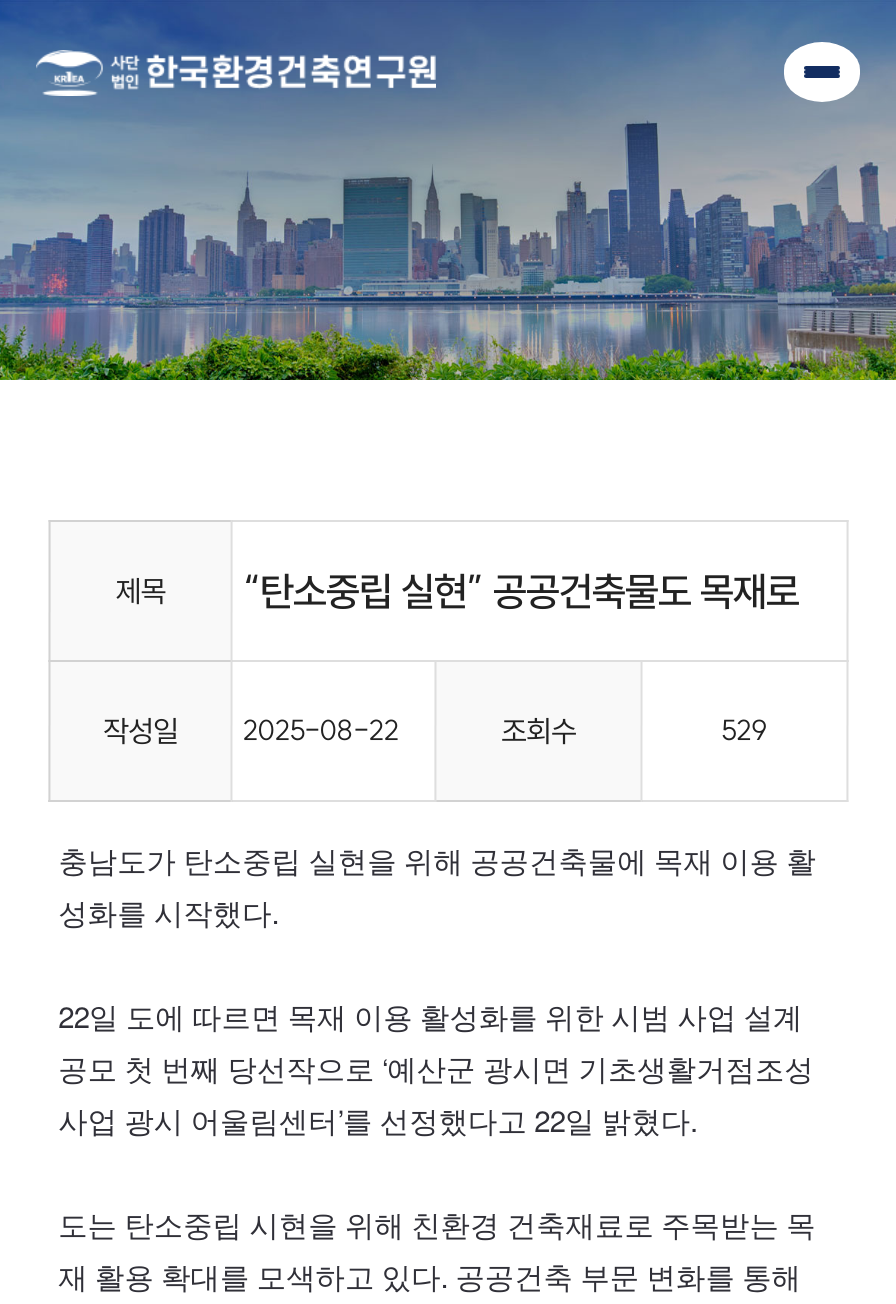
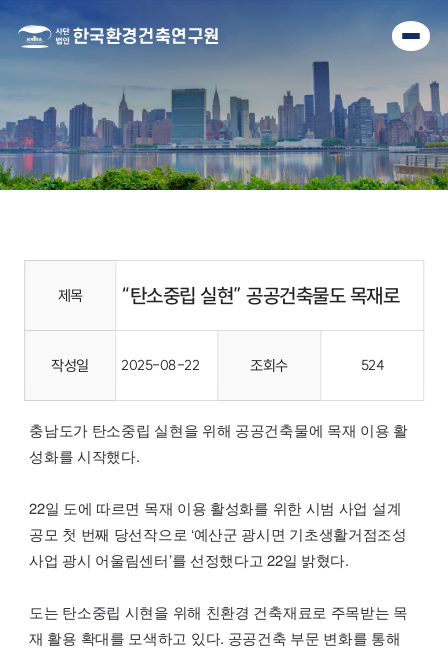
- 529
+ 524
